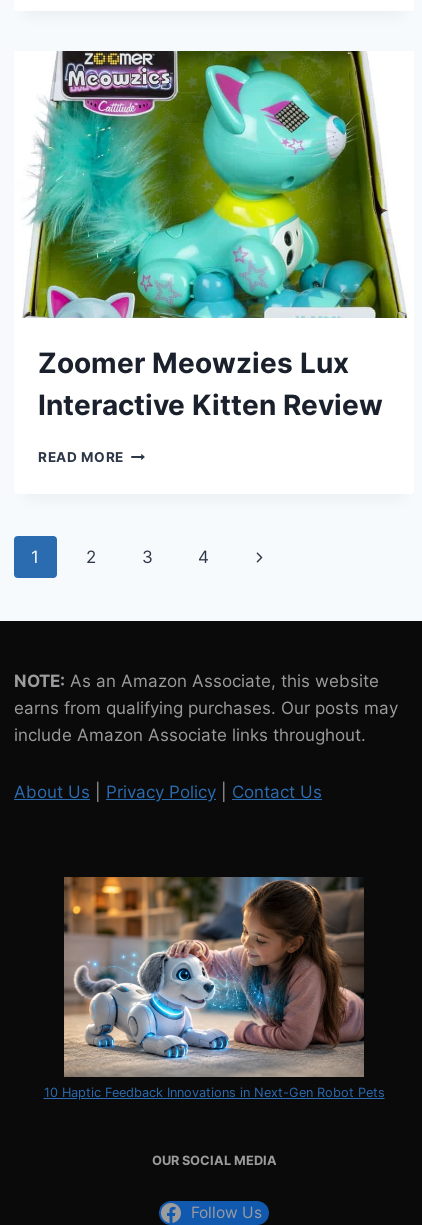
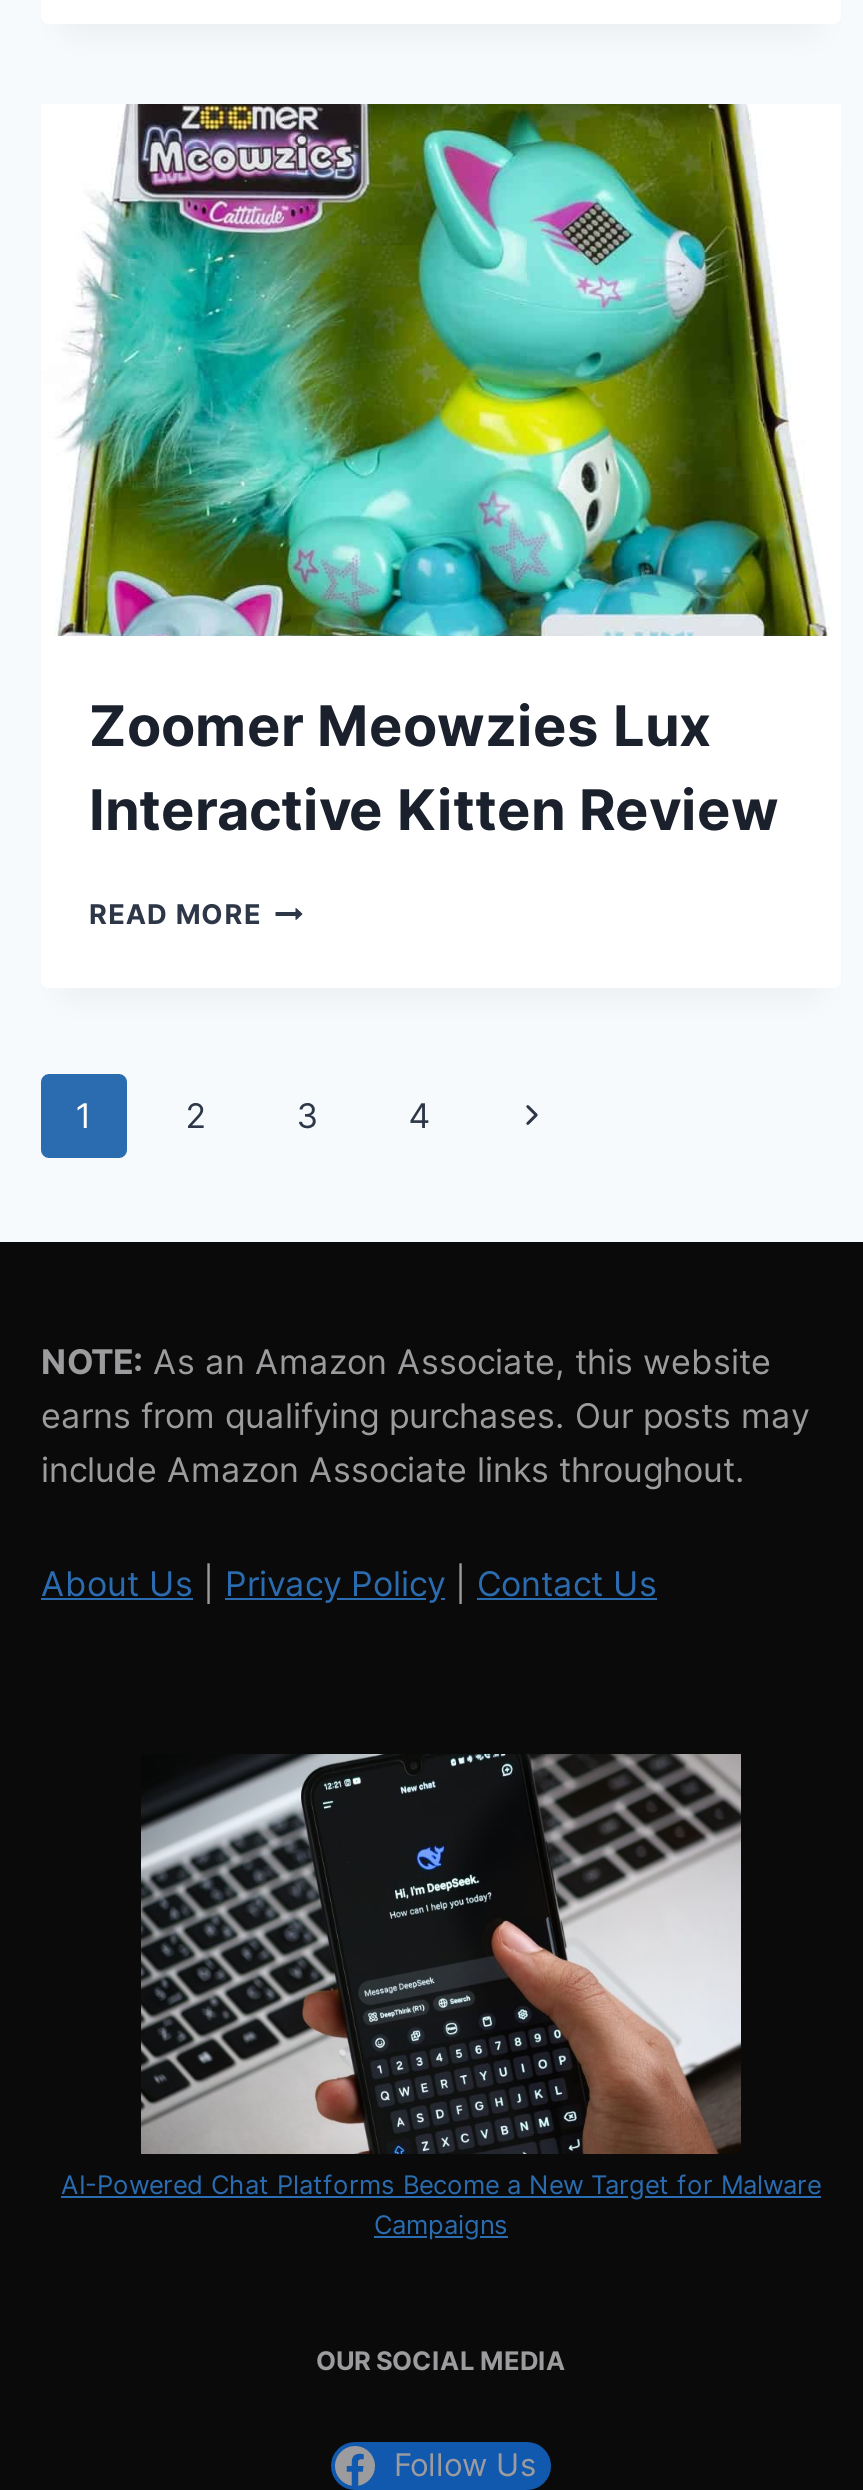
- [image]
- 10 Haptic Feedback Innovations in Next-Gen Robot Pets
+ [image]
+ AI-Powered Chat Platforms Become a New Target for Malware
+ Campaigns
